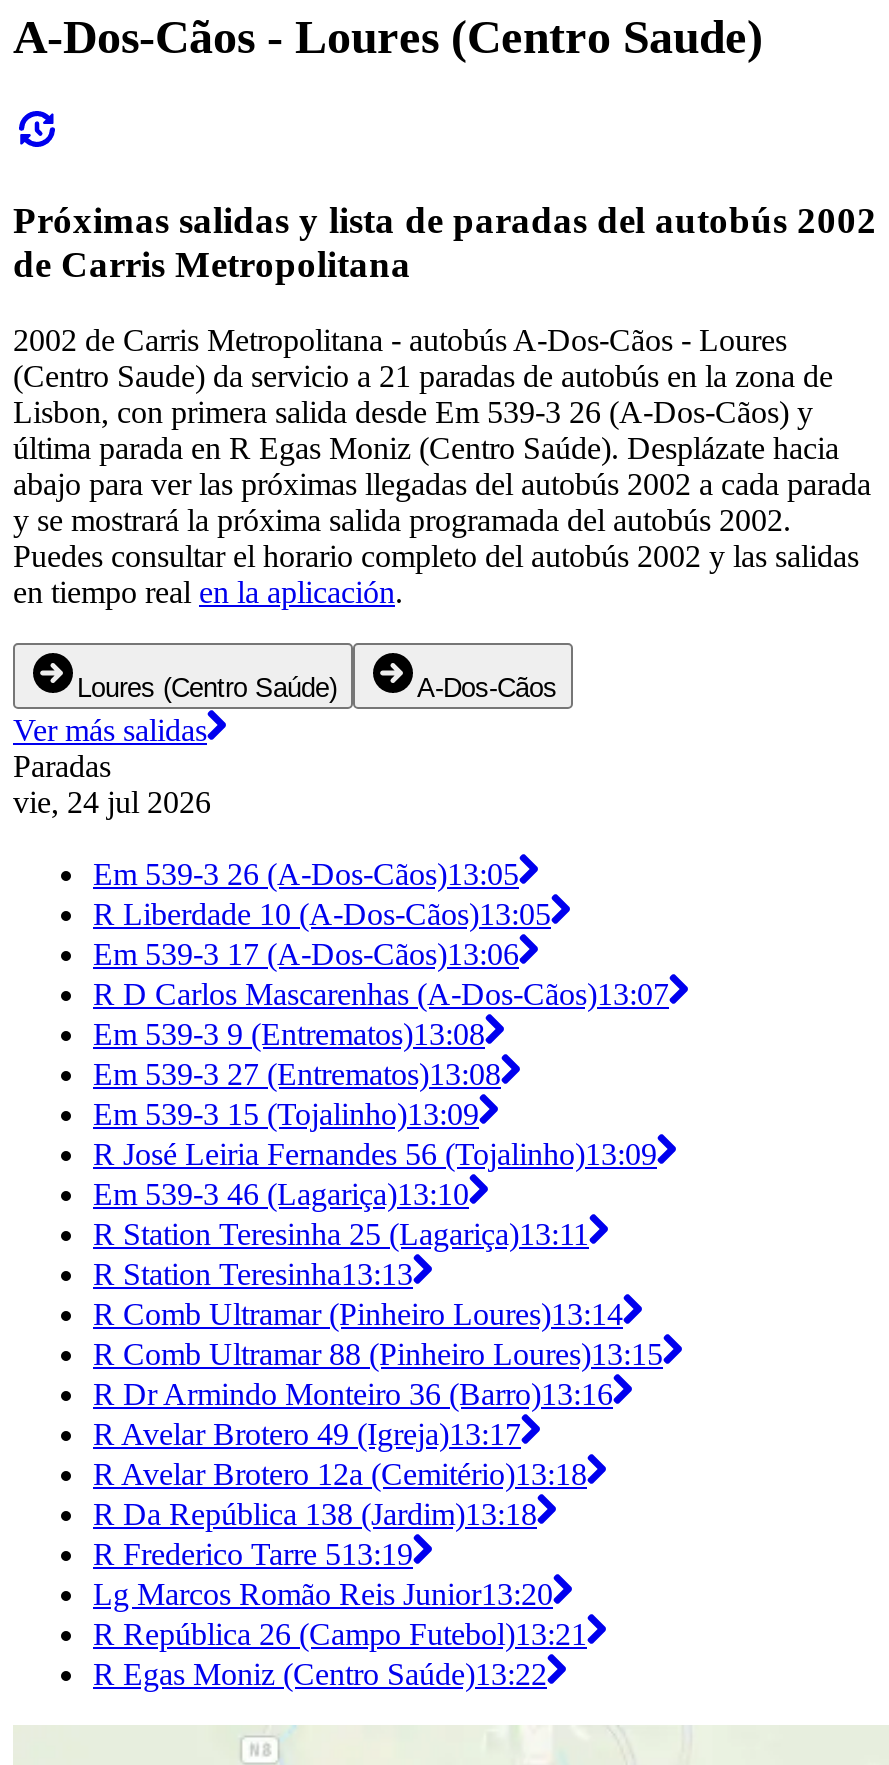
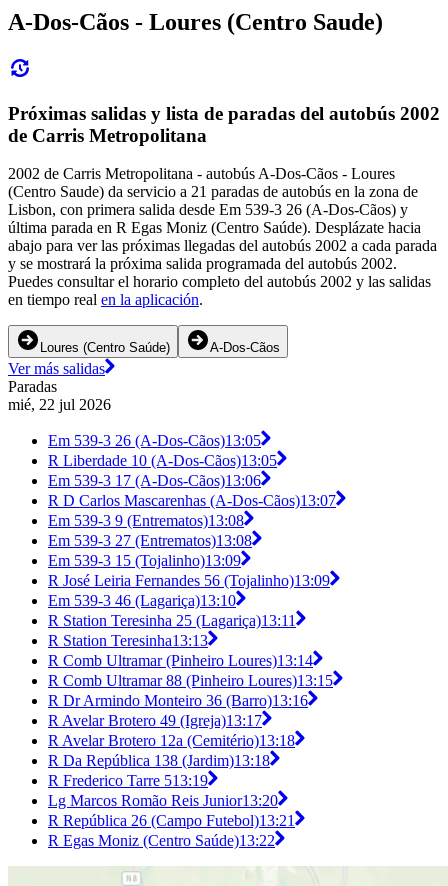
- vie, 24 jul 2026
+ mié, 22 jul 2026
